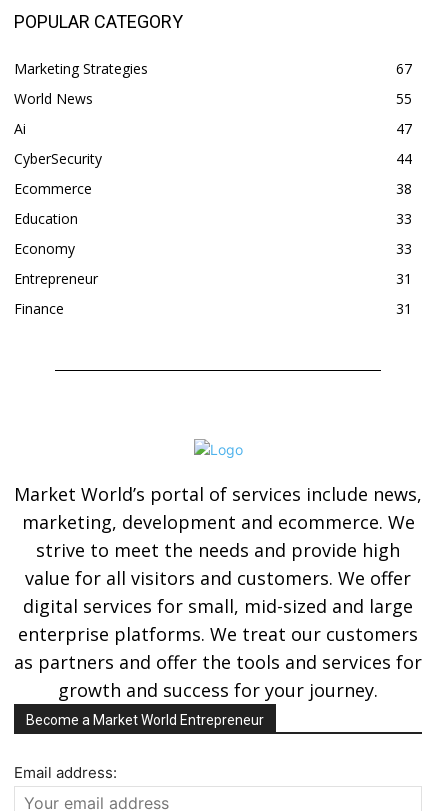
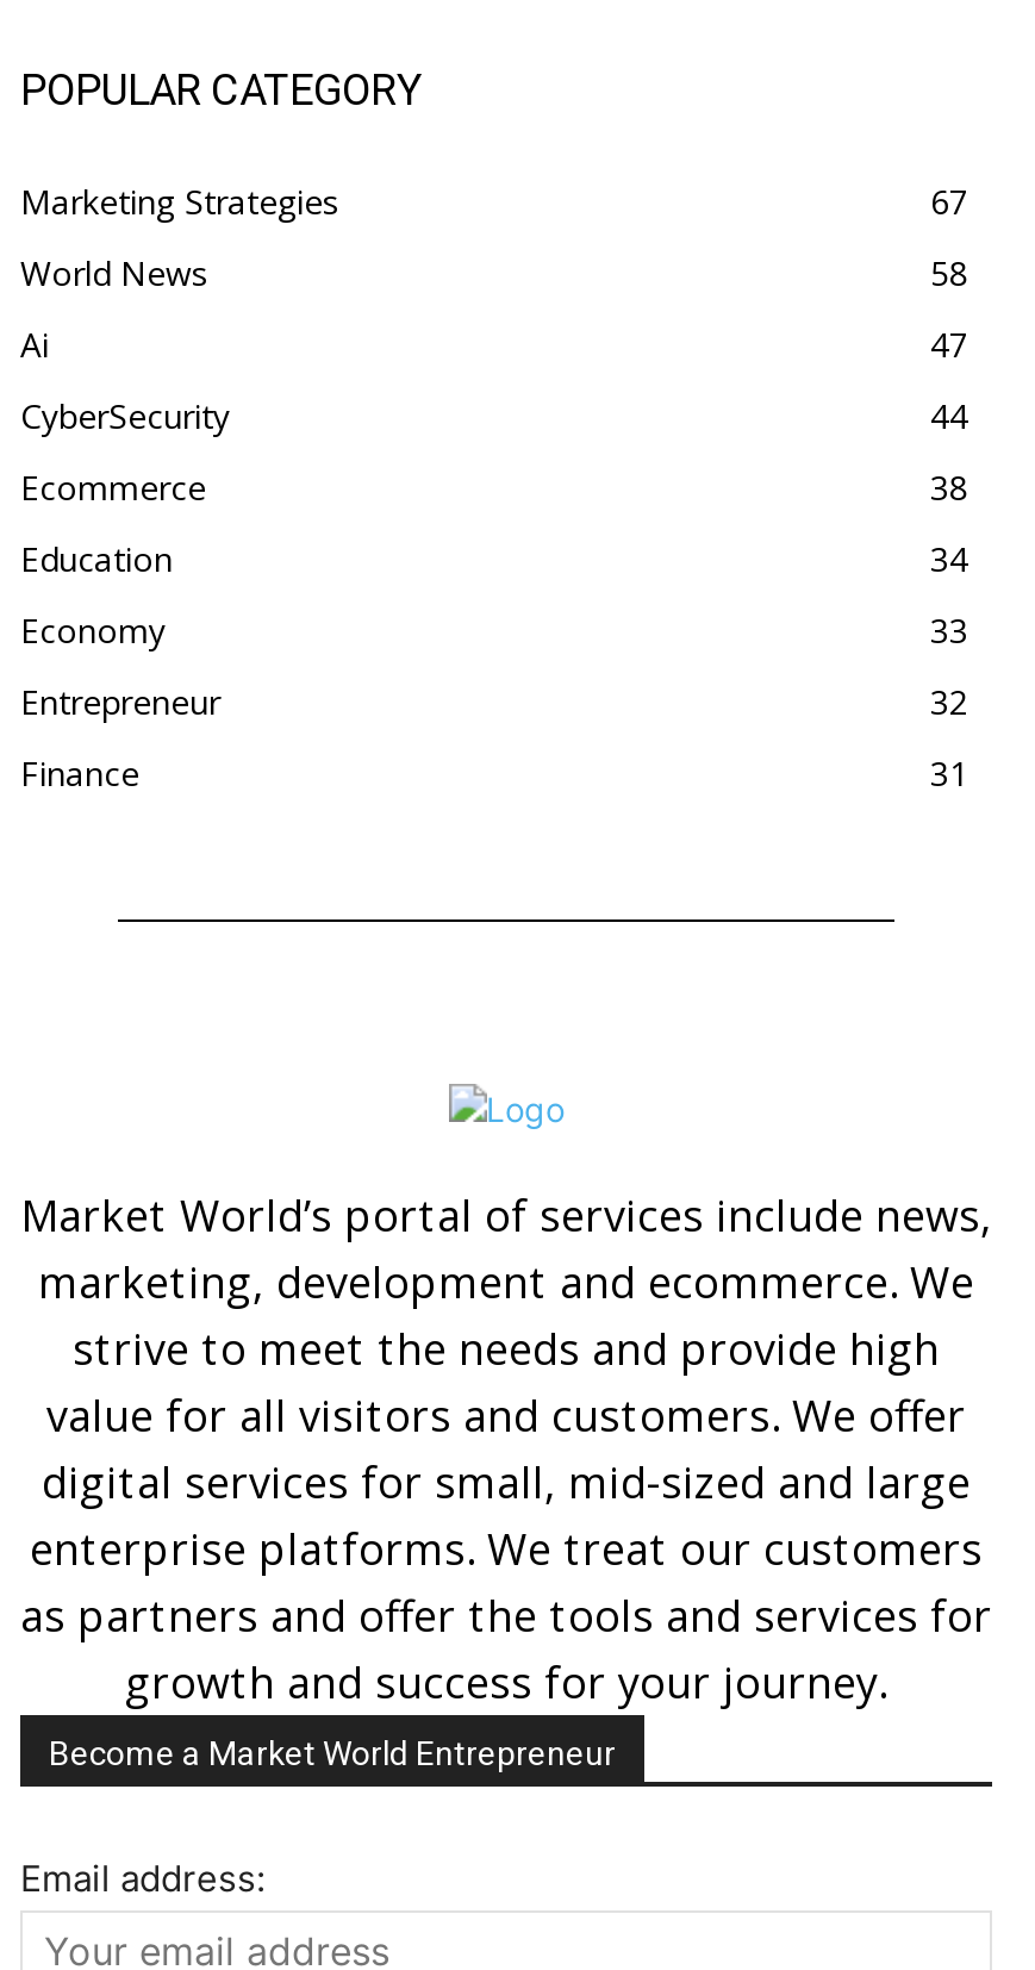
- 55
+ 58

- 33
+ 34

- 31
+ 32
